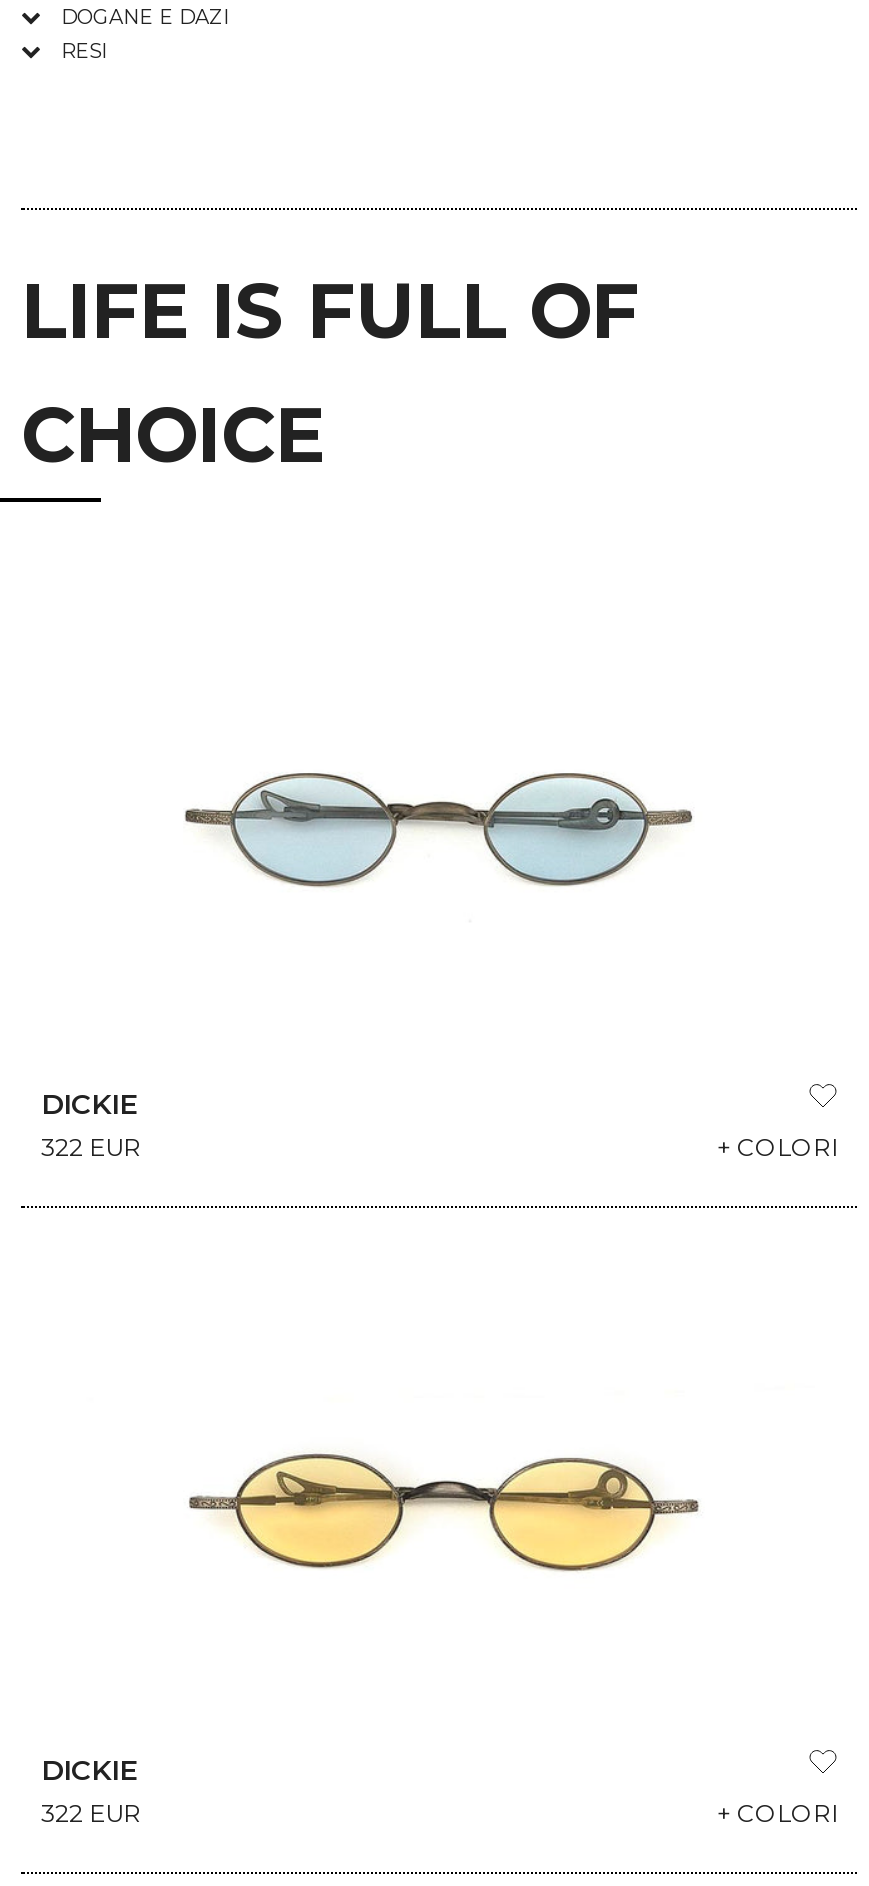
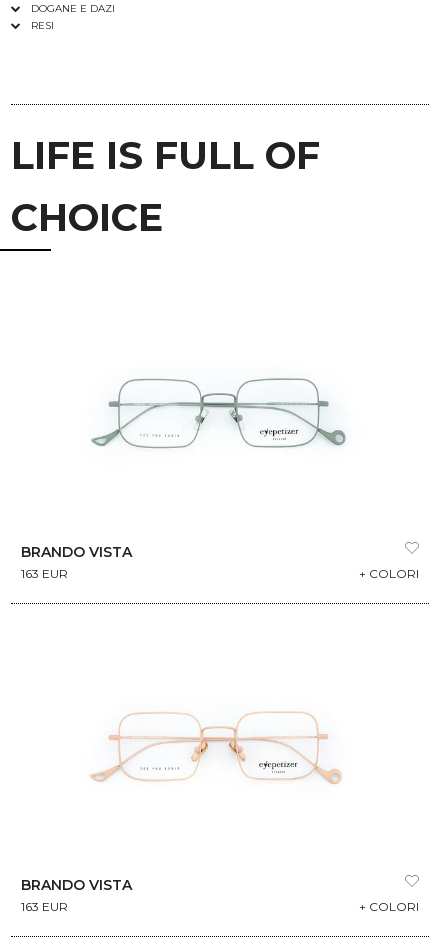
- [image]
+ [image]

- DICKIE
- 322 EUR
+ BRANDO VISTA
+ 163 EUR

- [image]
+ [image]

- DICKIE
- 322 EUR
+ BRANDO VISTA
+ 163 EUR
